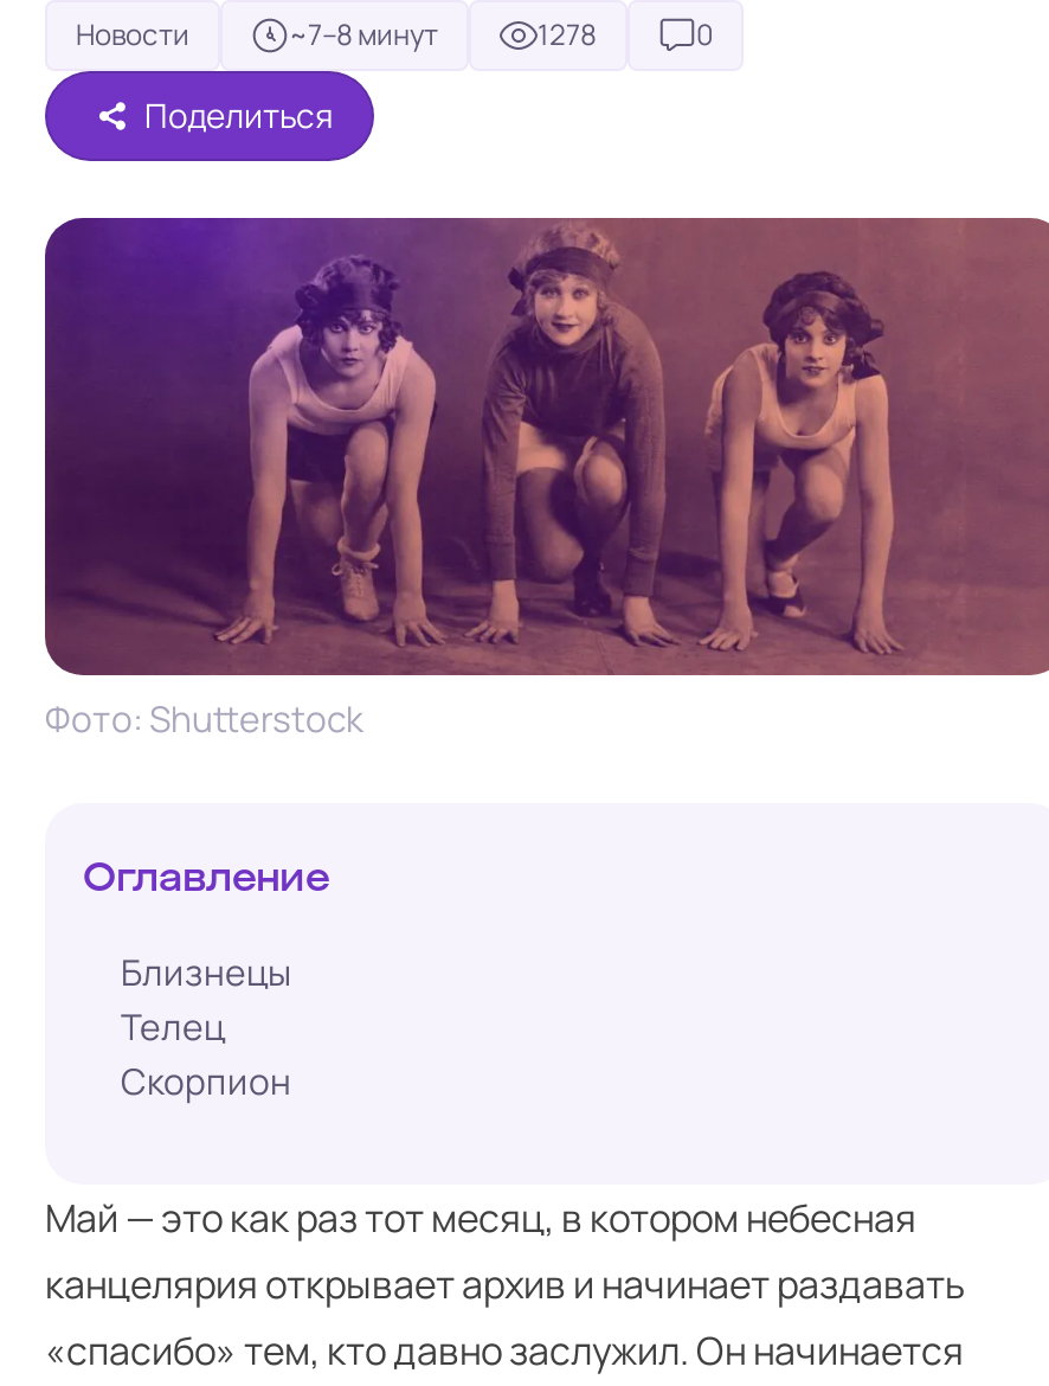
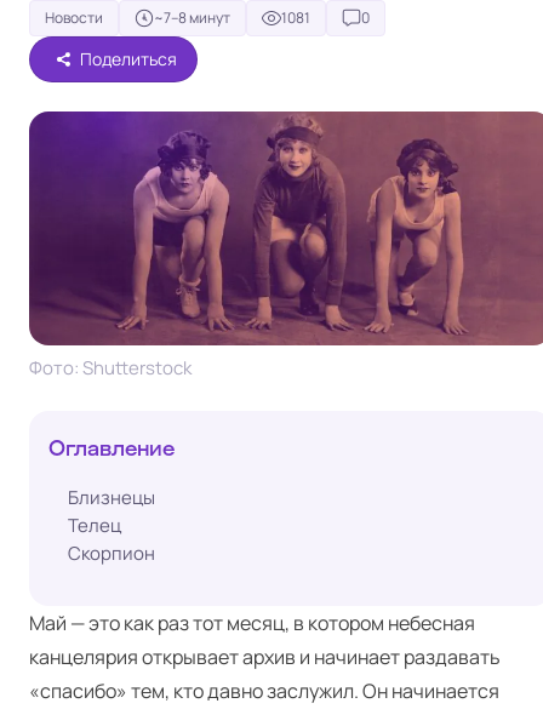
- 1278
+ 1081
